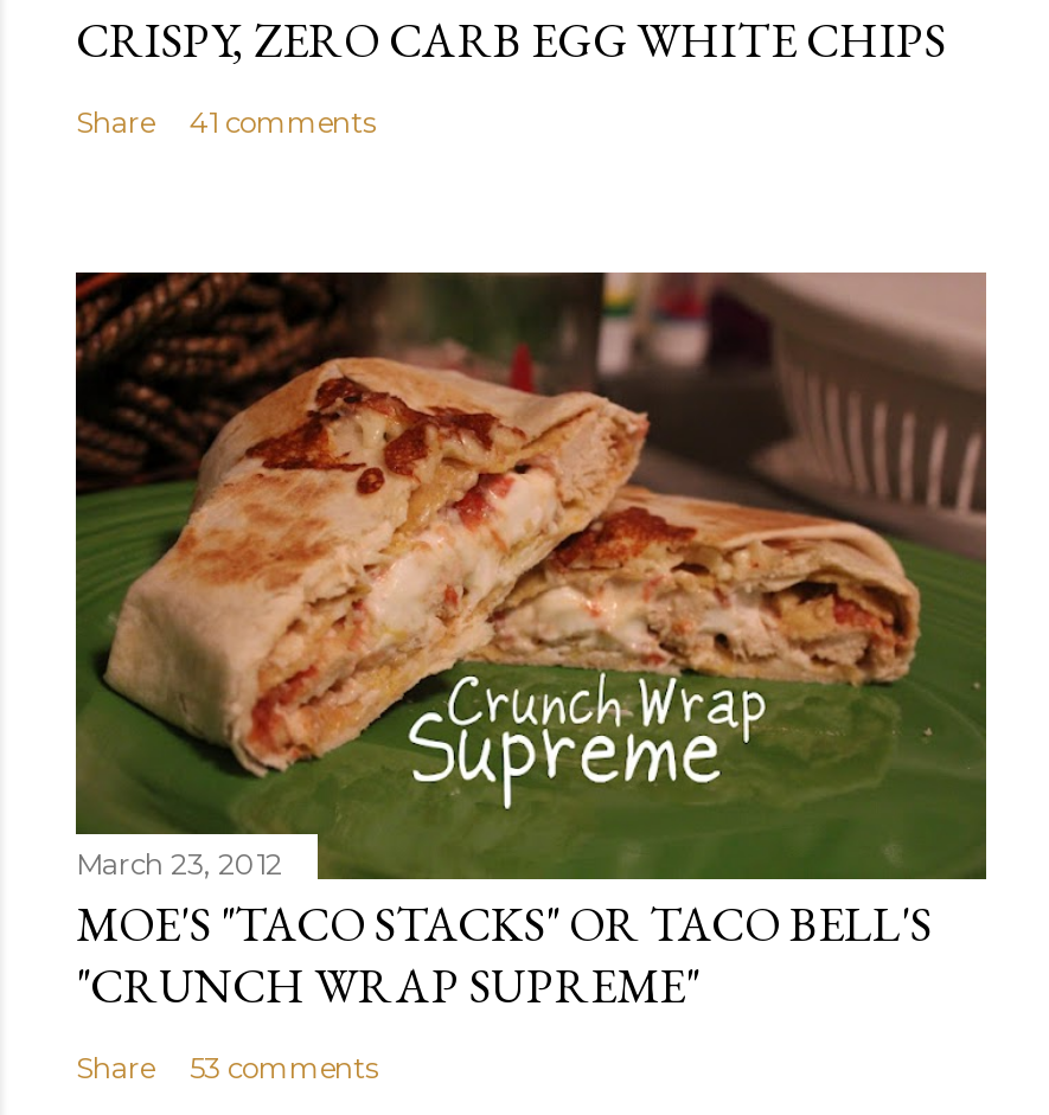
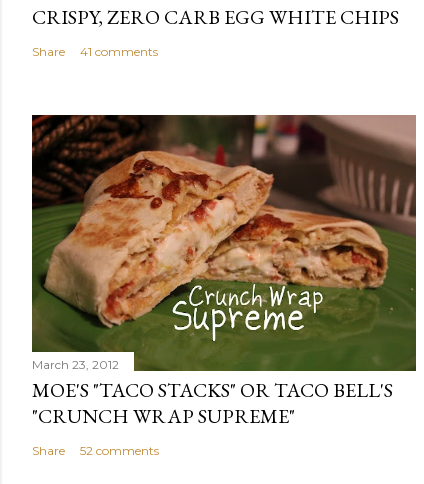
- Share 53 comments
+ Share 52 comments
